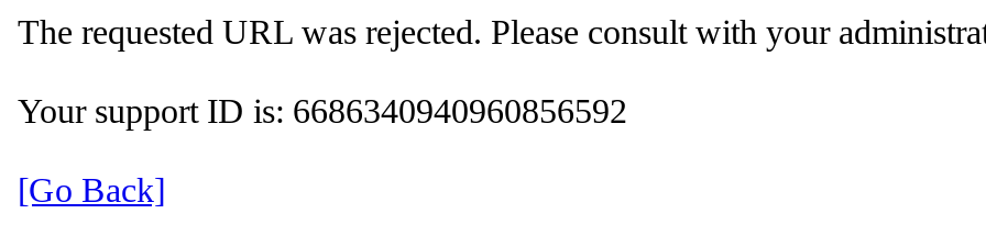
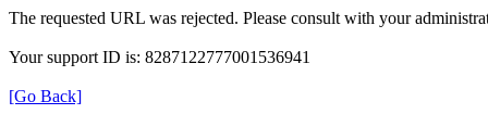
- Your support ID is: 6686340940960856592
+ Your support ID is: 8287122777001536941
